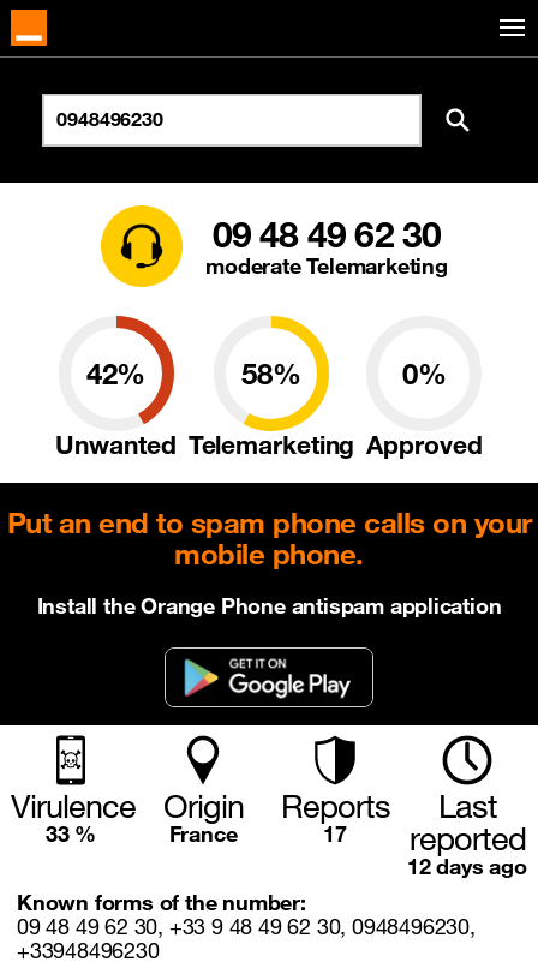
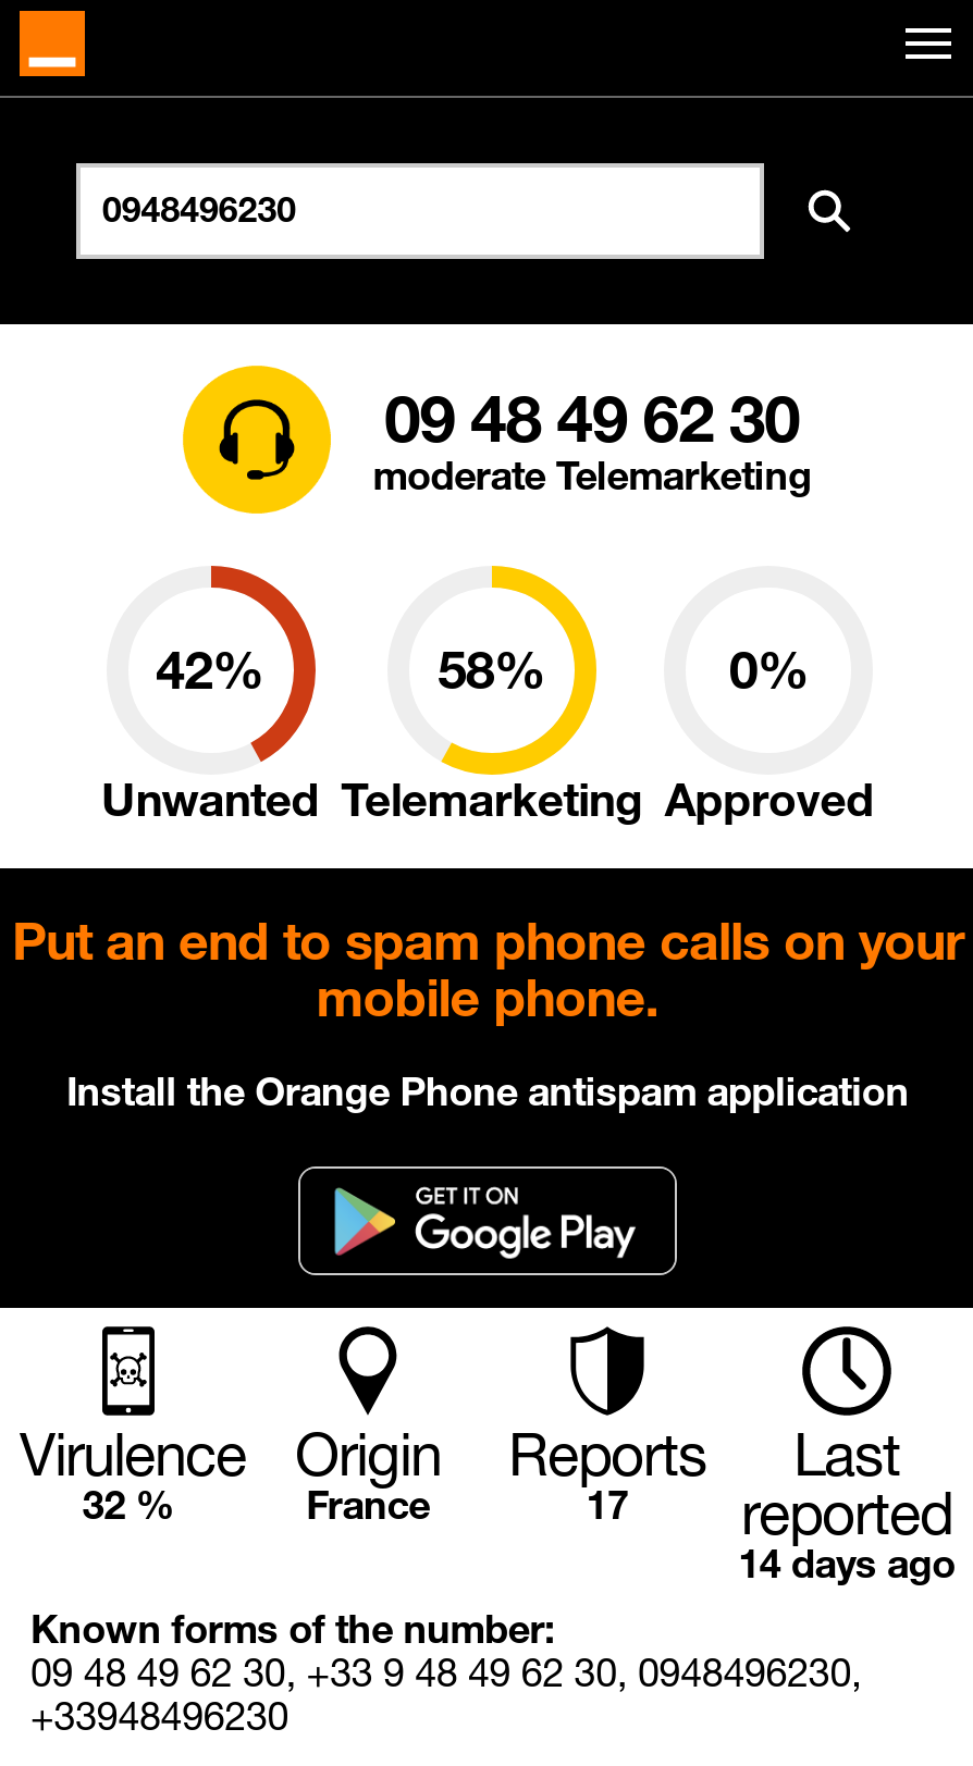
- 33 %
+ 32 %

- 12 days ago
+ 14 days ago
